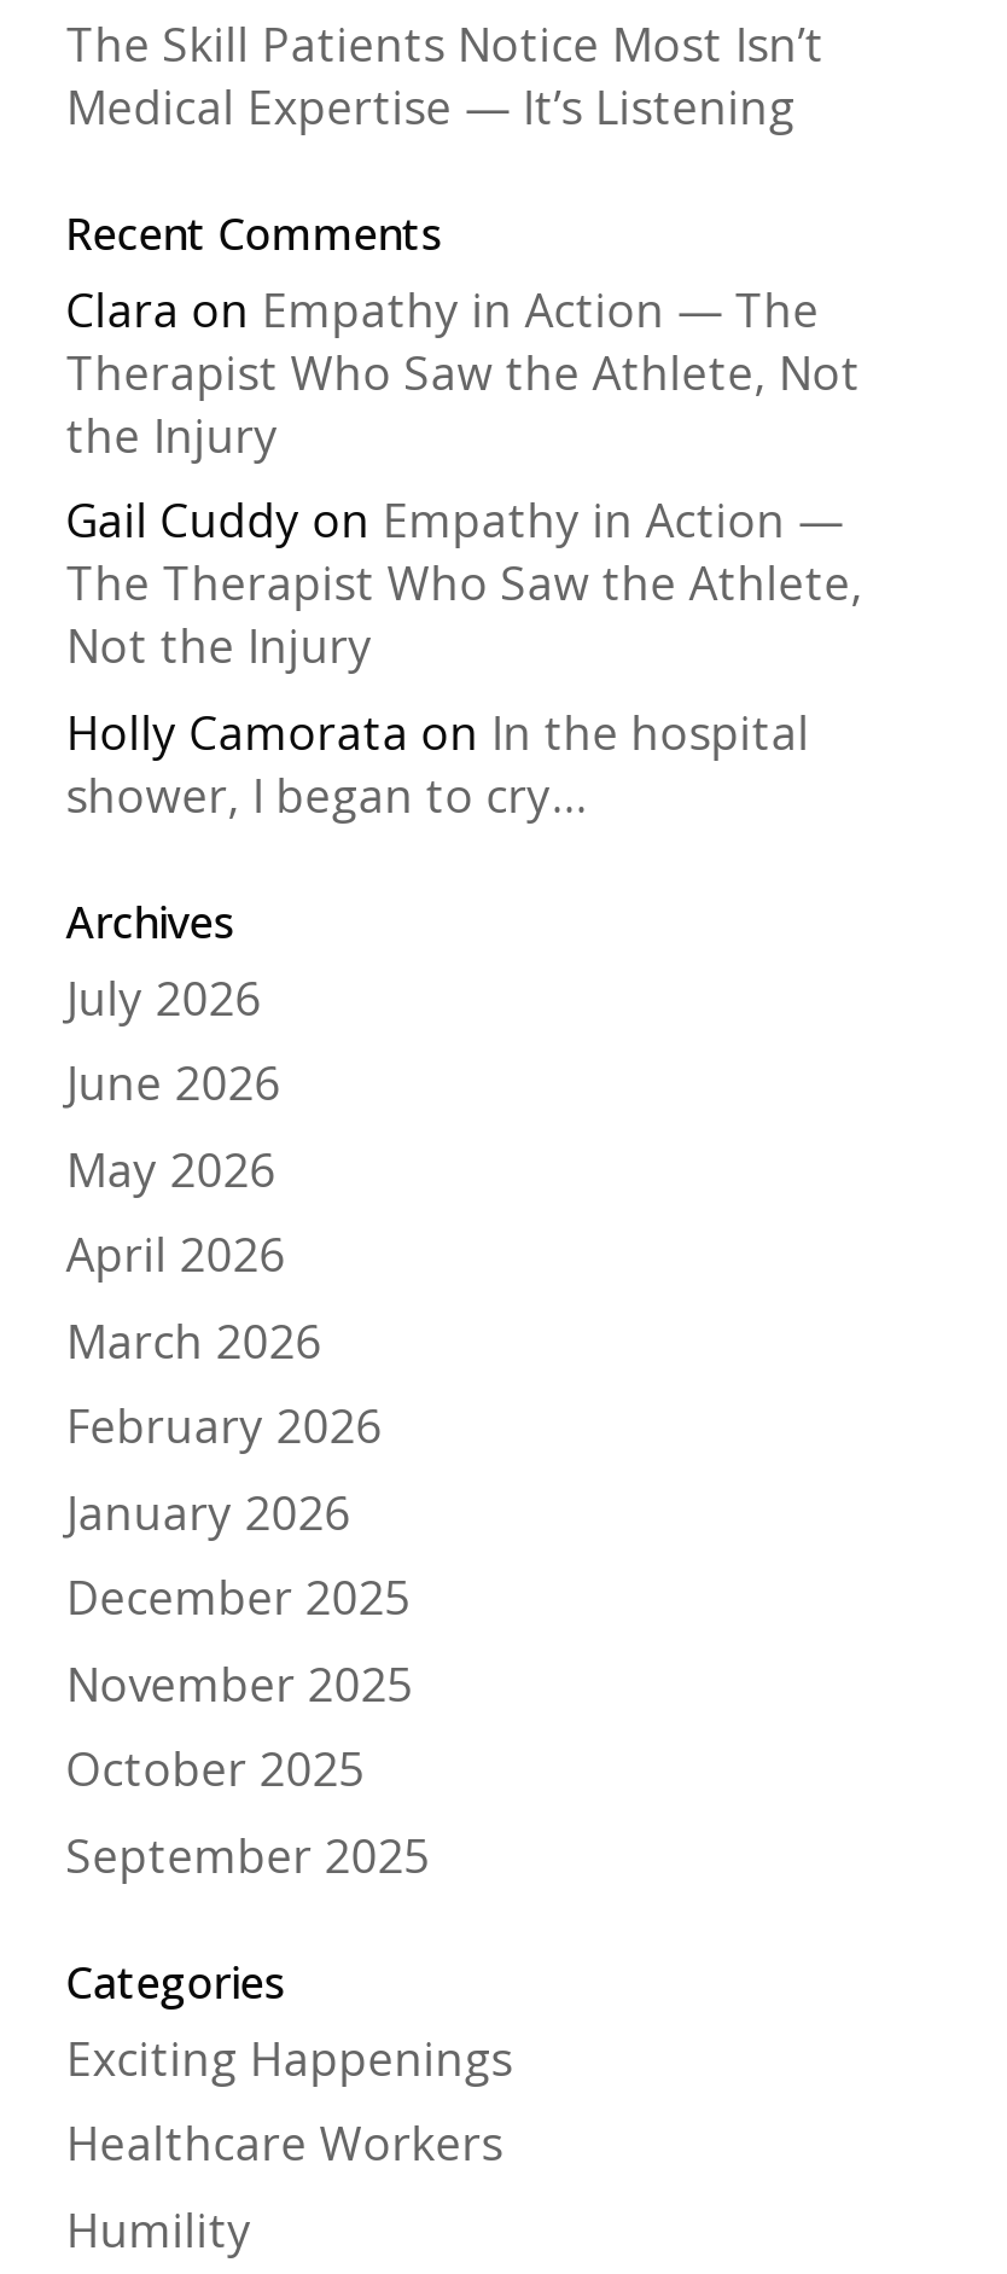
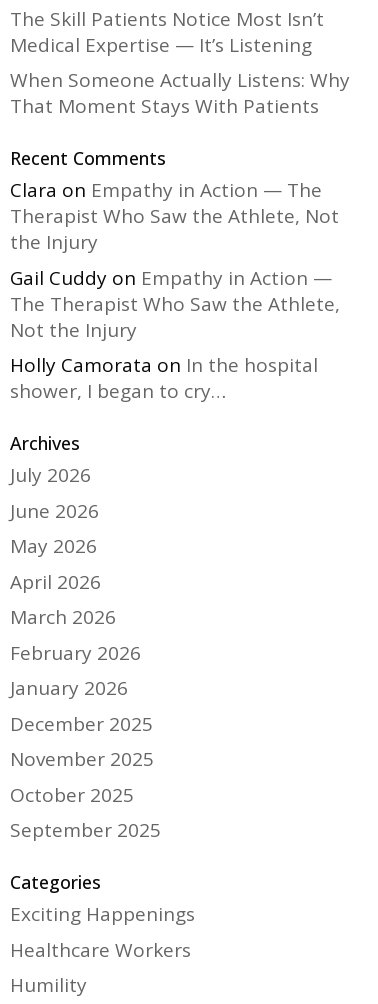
+ When Someone Actually Listens: Why
+ That Moment Stays With Patients
